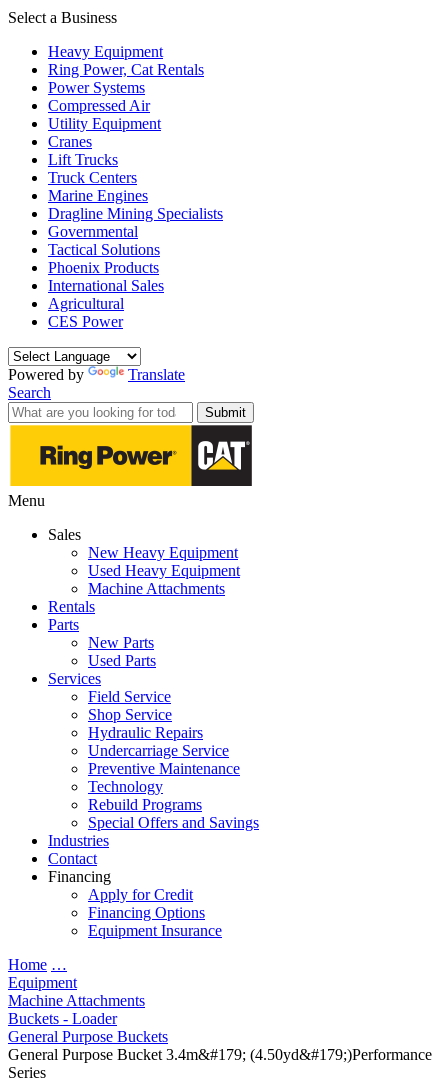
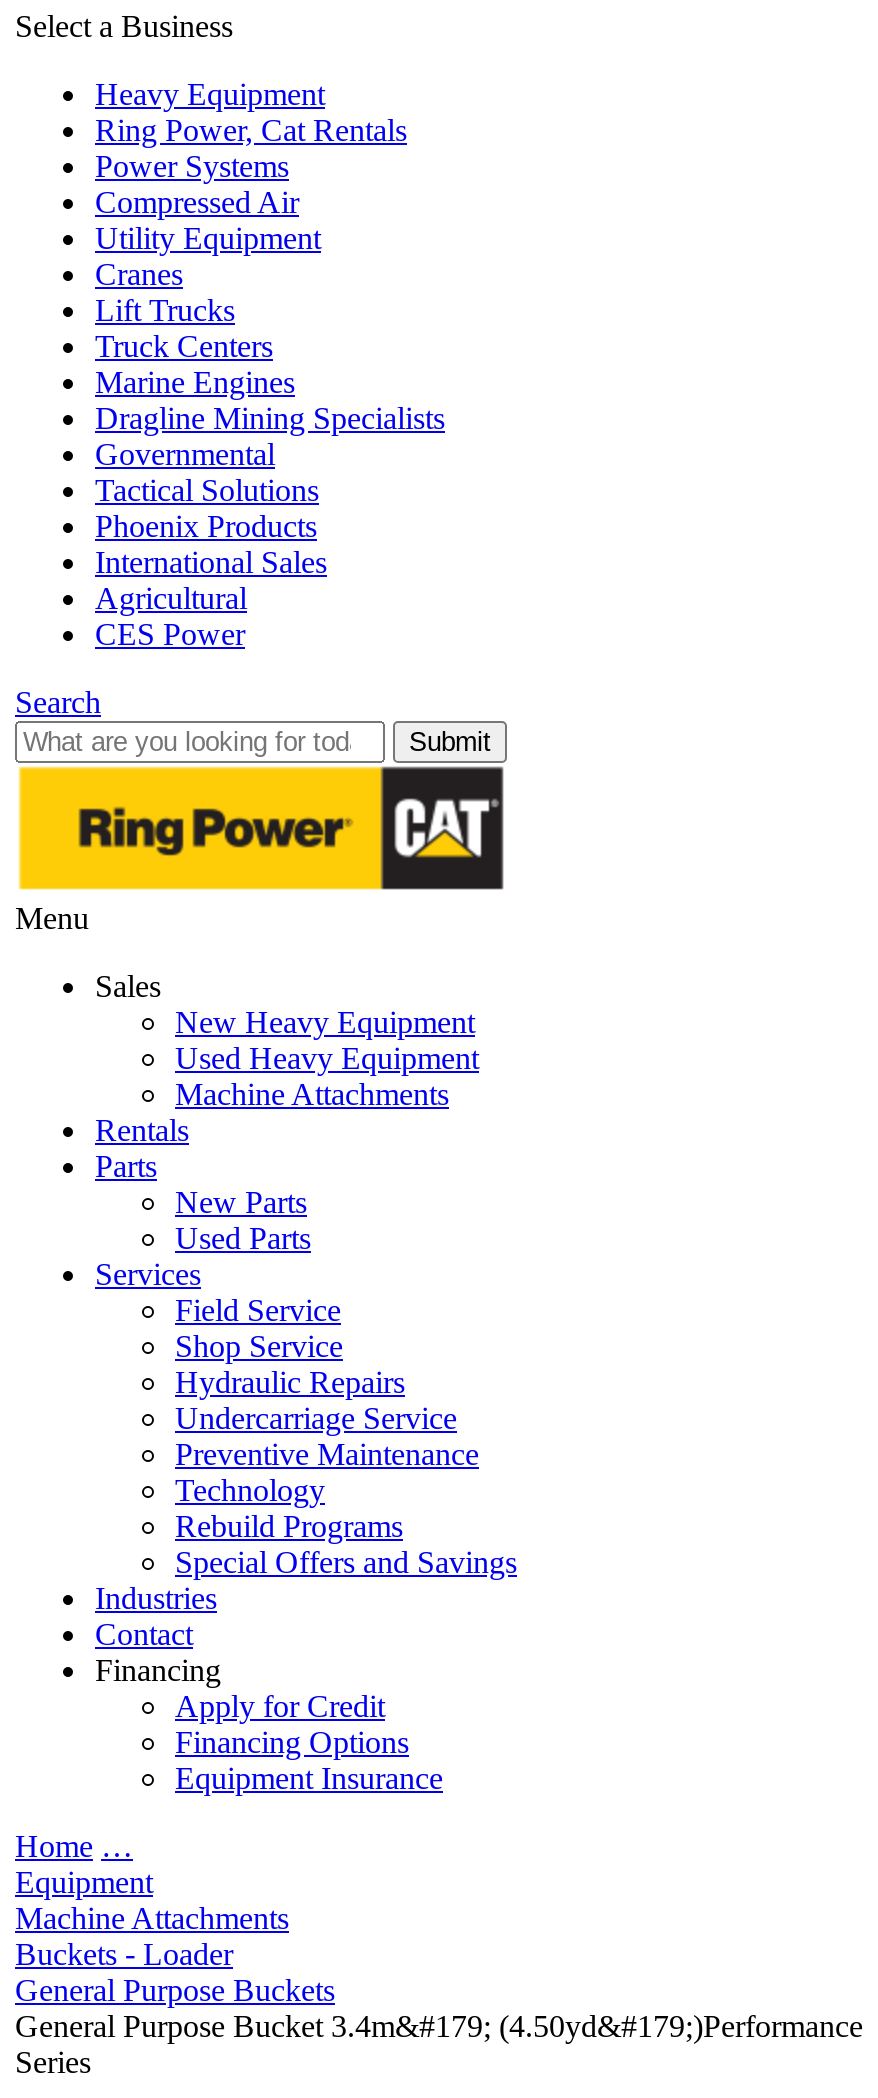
- Powered by
- Translate
